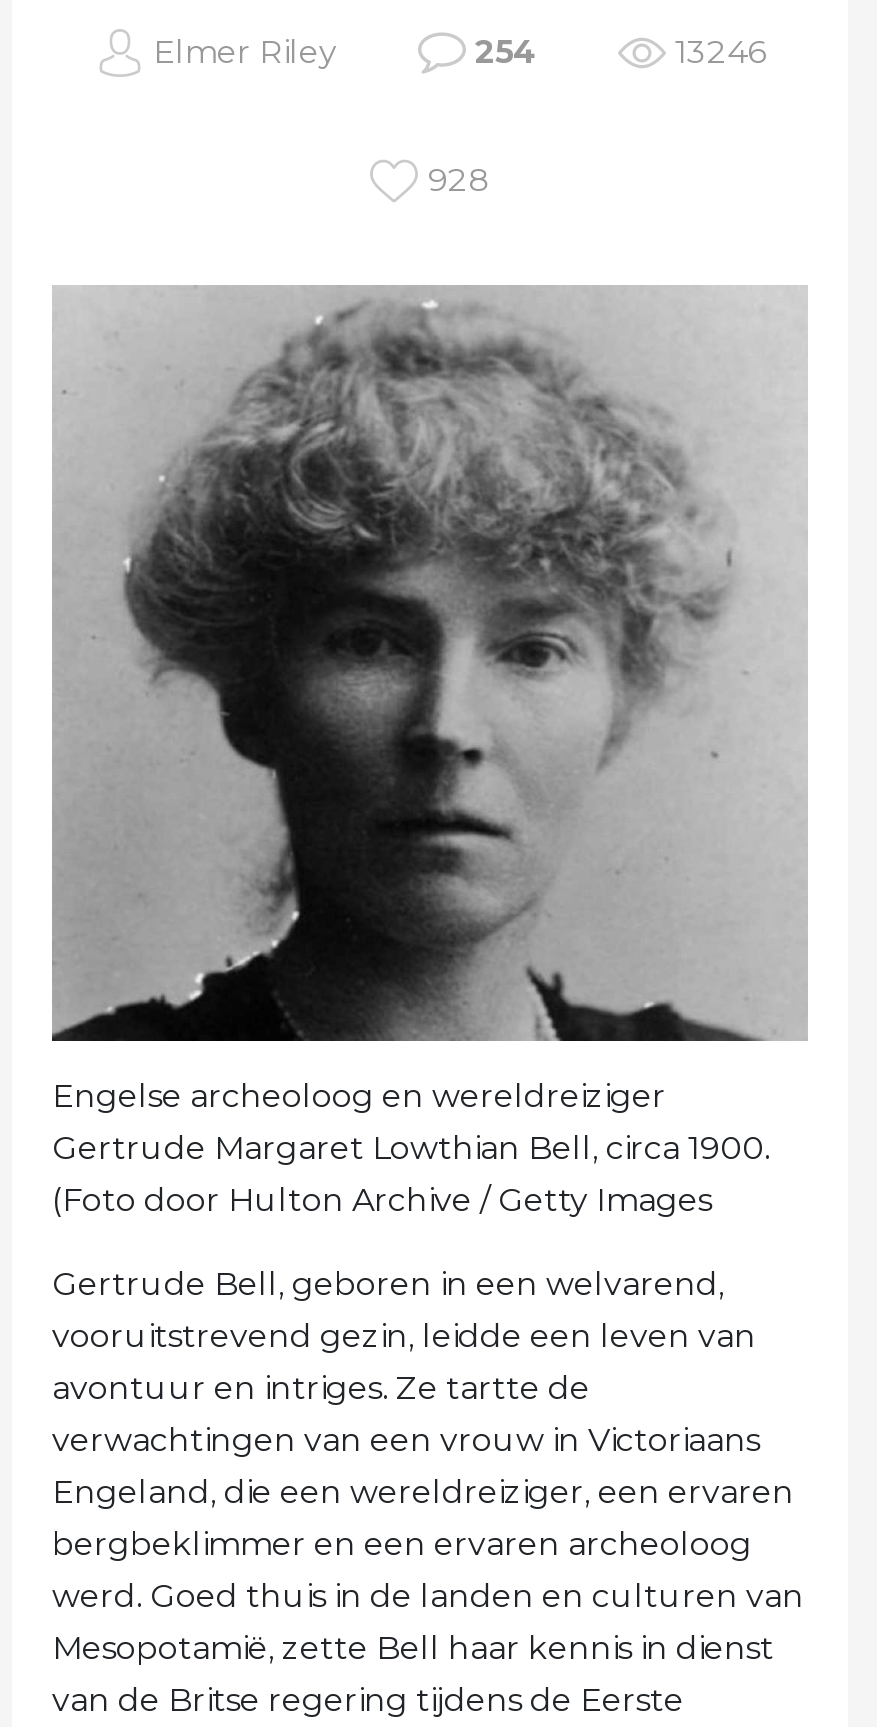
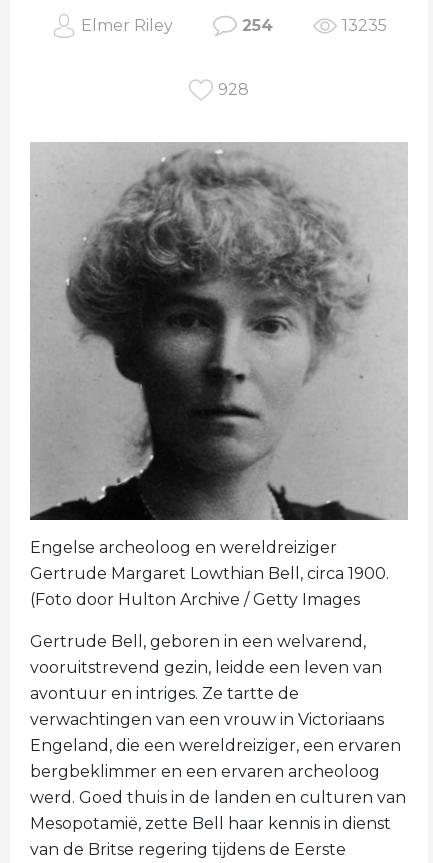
- 13246
+ 13235
